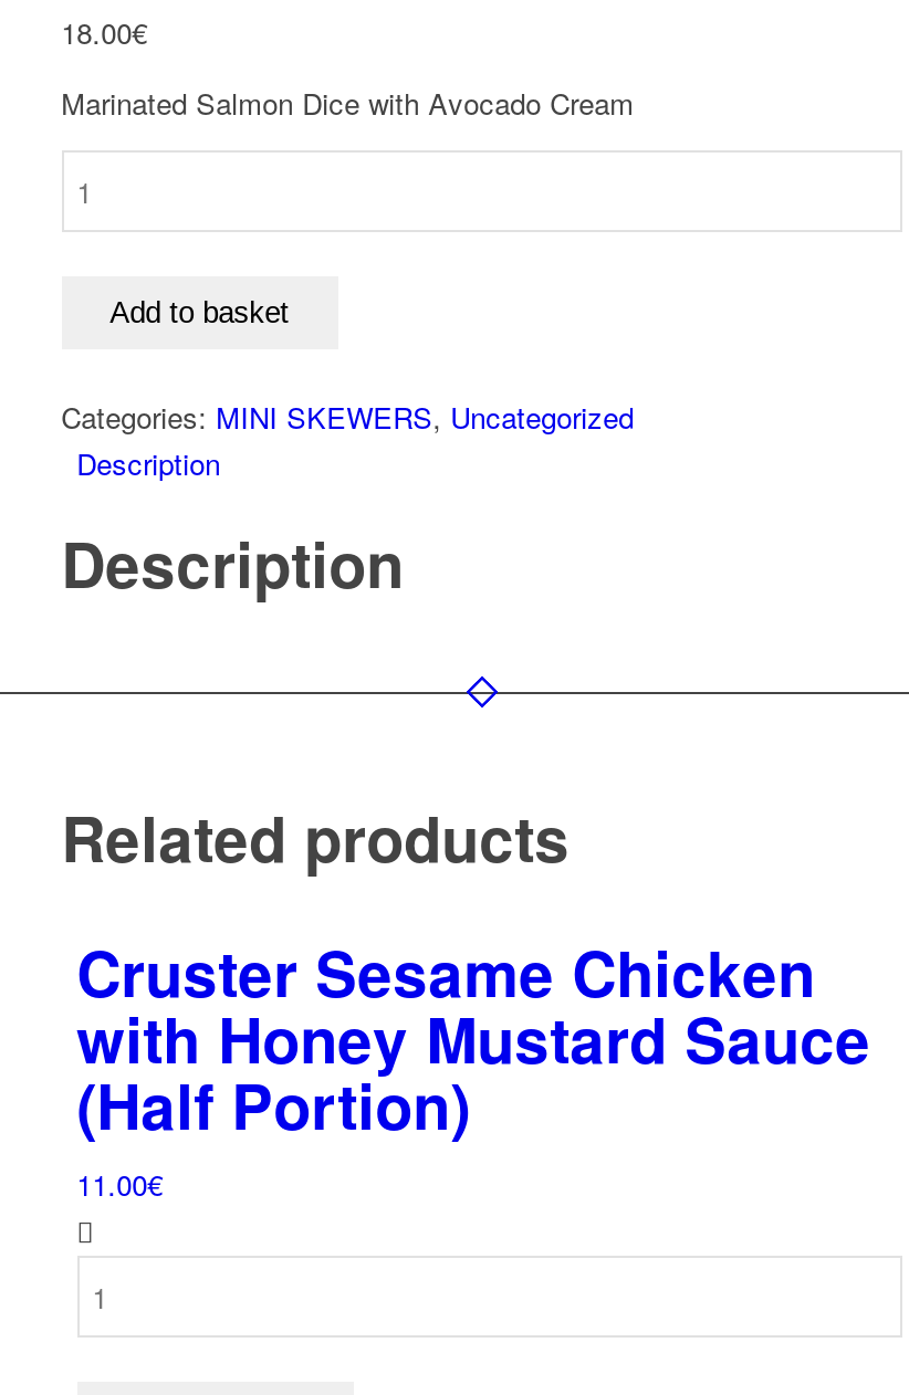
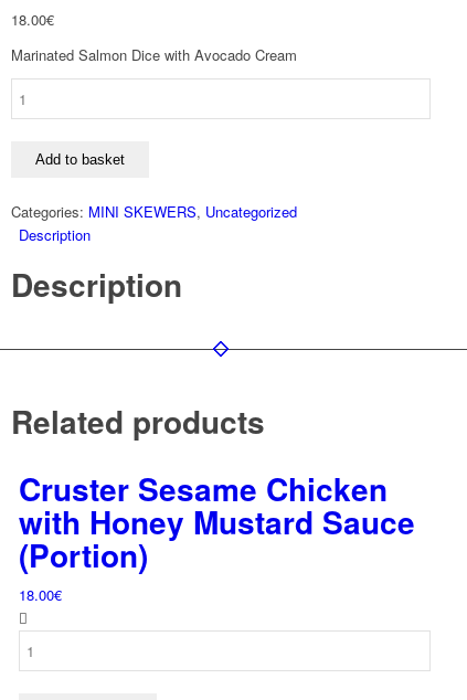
- (Half Portion)
- 11.00€
+ (Portion)
+ 18.00€
